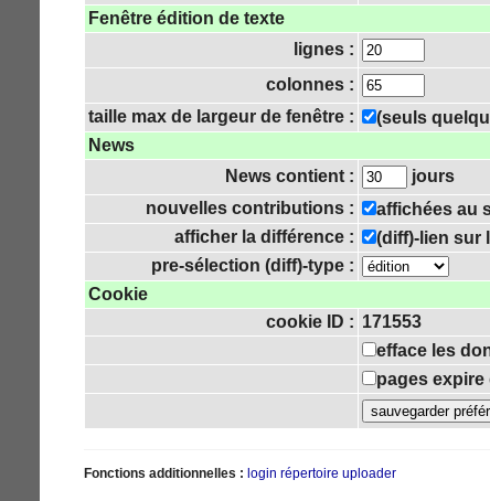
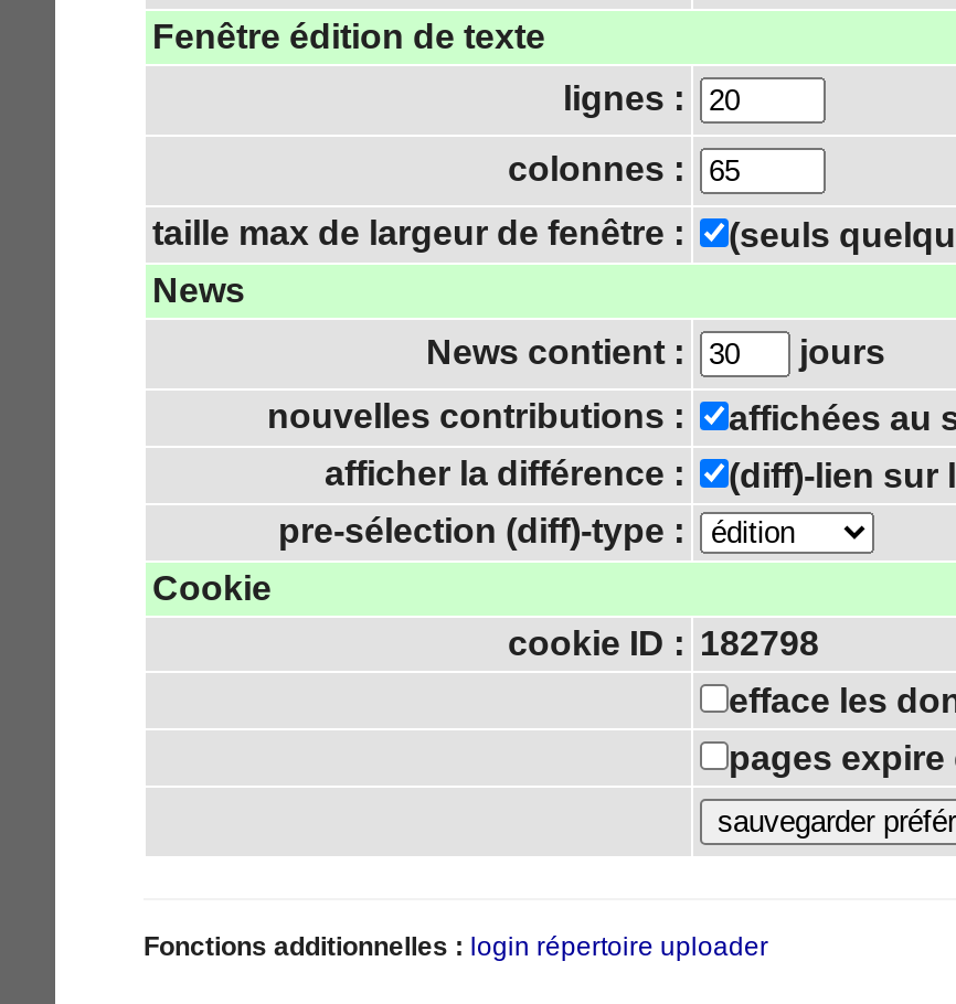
- cookie ID : 171553
+ cookie ID : 182798
